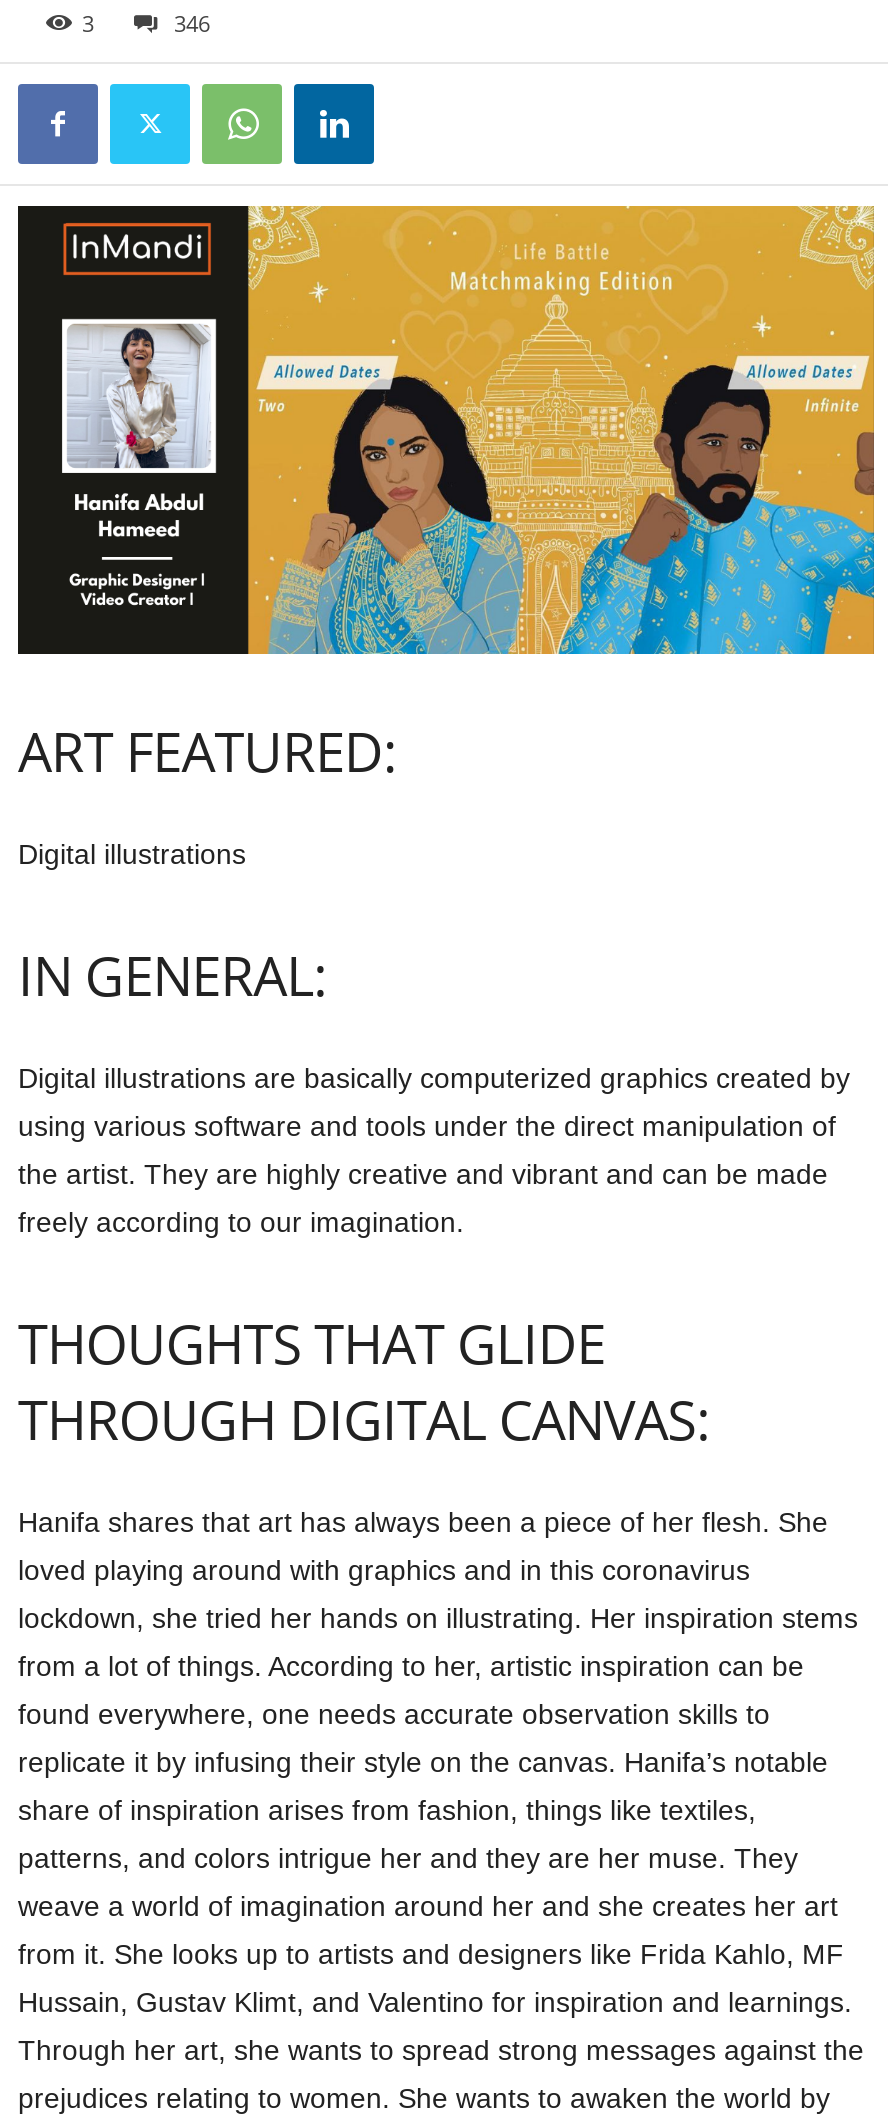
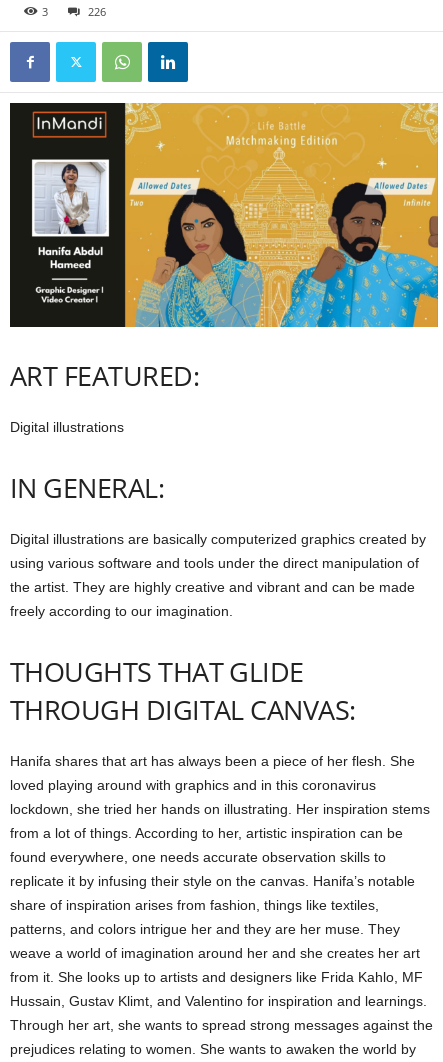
- 346
+ 226
